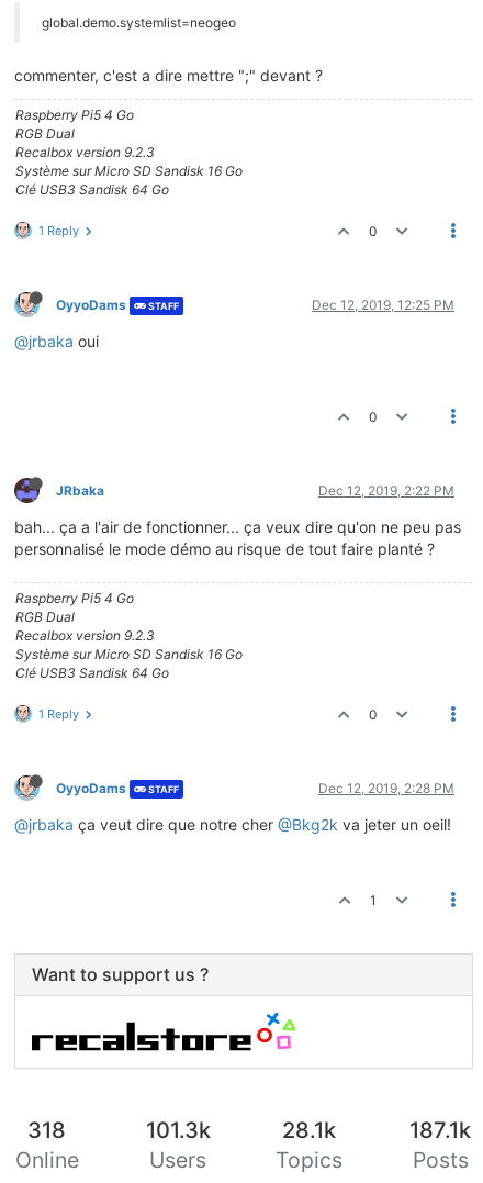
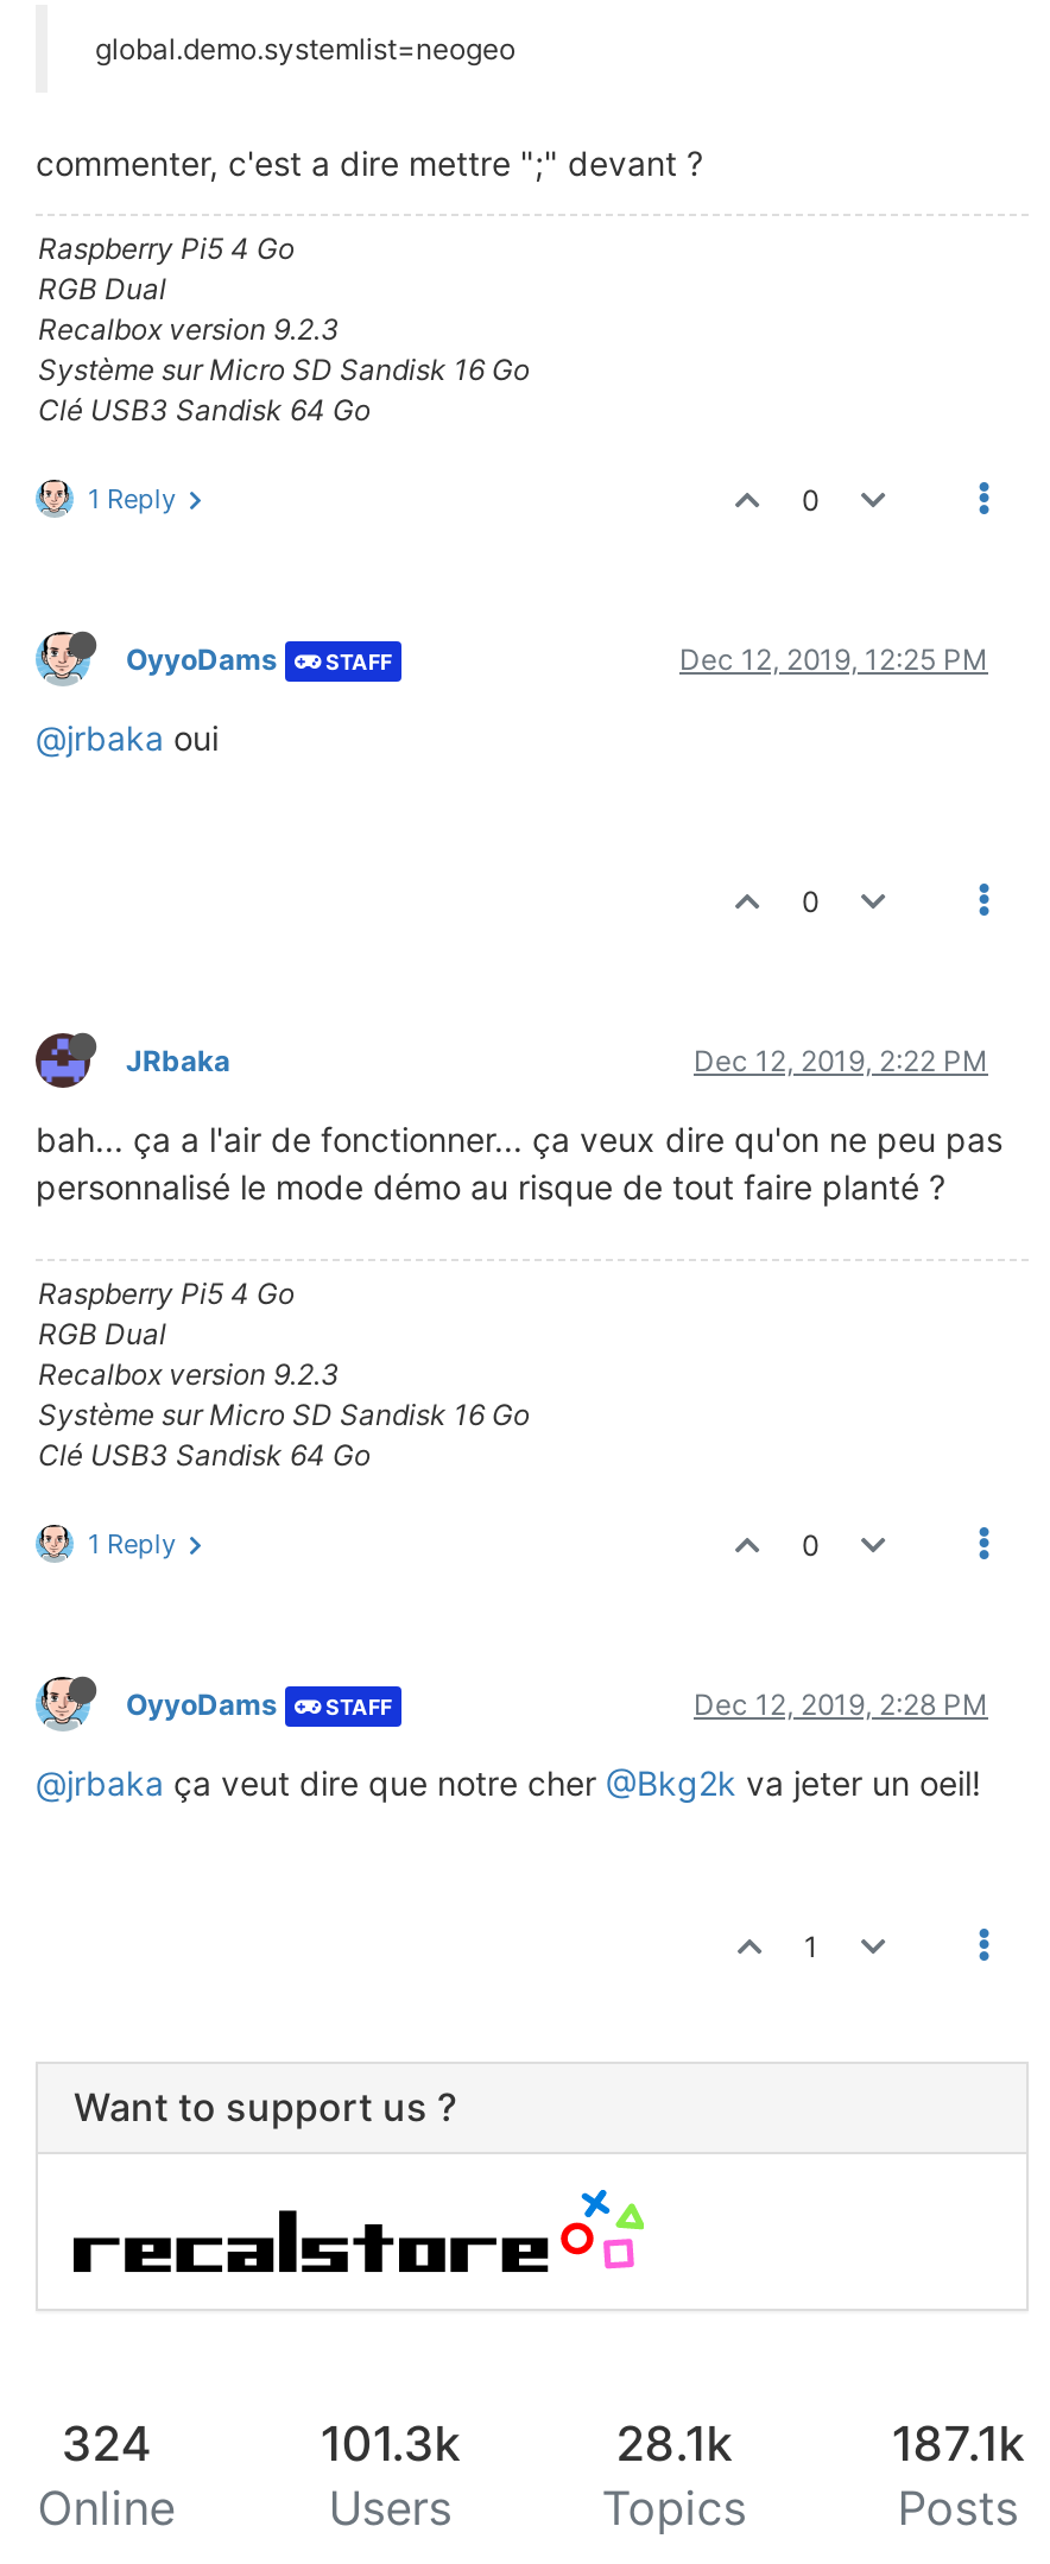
- 318
+ 324
